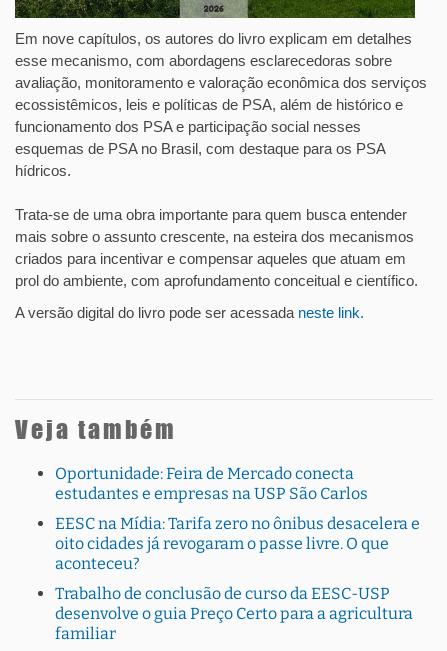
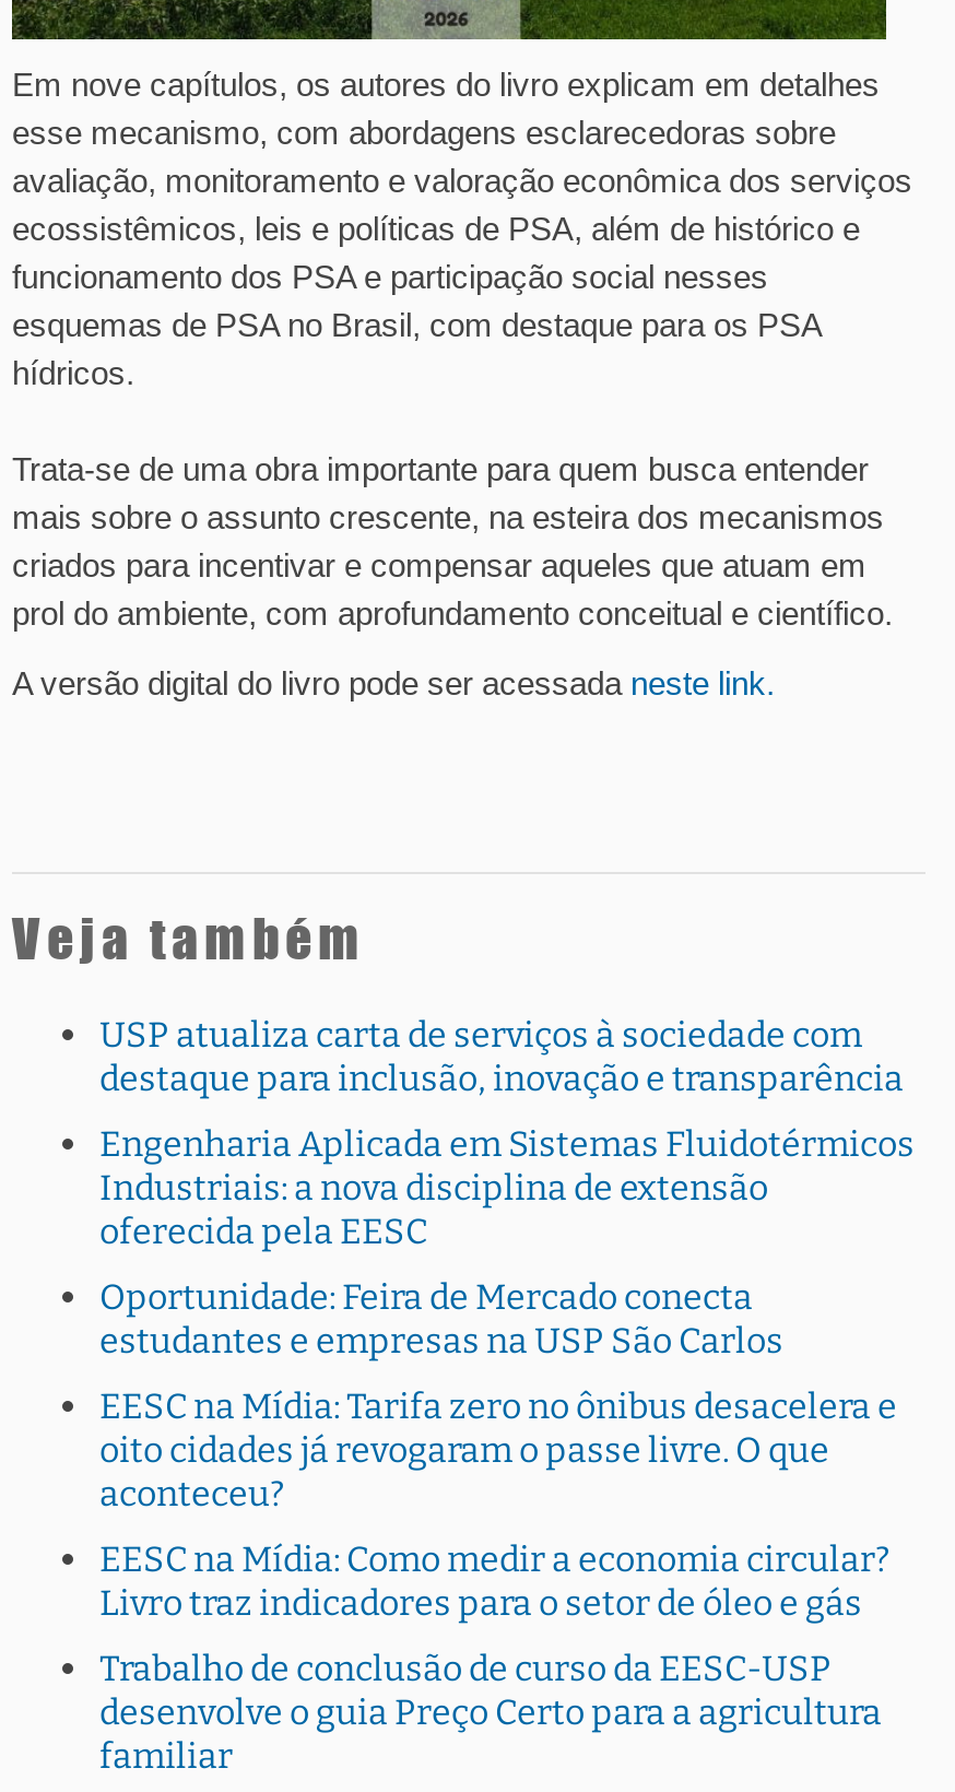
+ USP atualiza carta de serviços à sociedade com
+ destaque para inclusão, inovação e transparência
+ Engenharia Aplicada em Sistemas Fluidotérmicos
+ Industriais: a nova disciplina de extensão
+ oferecida pela EESC

+ EESC na Mídia: Como medir a economia circular?
+ Livro traz indicadores para o setor de óleo e gás
